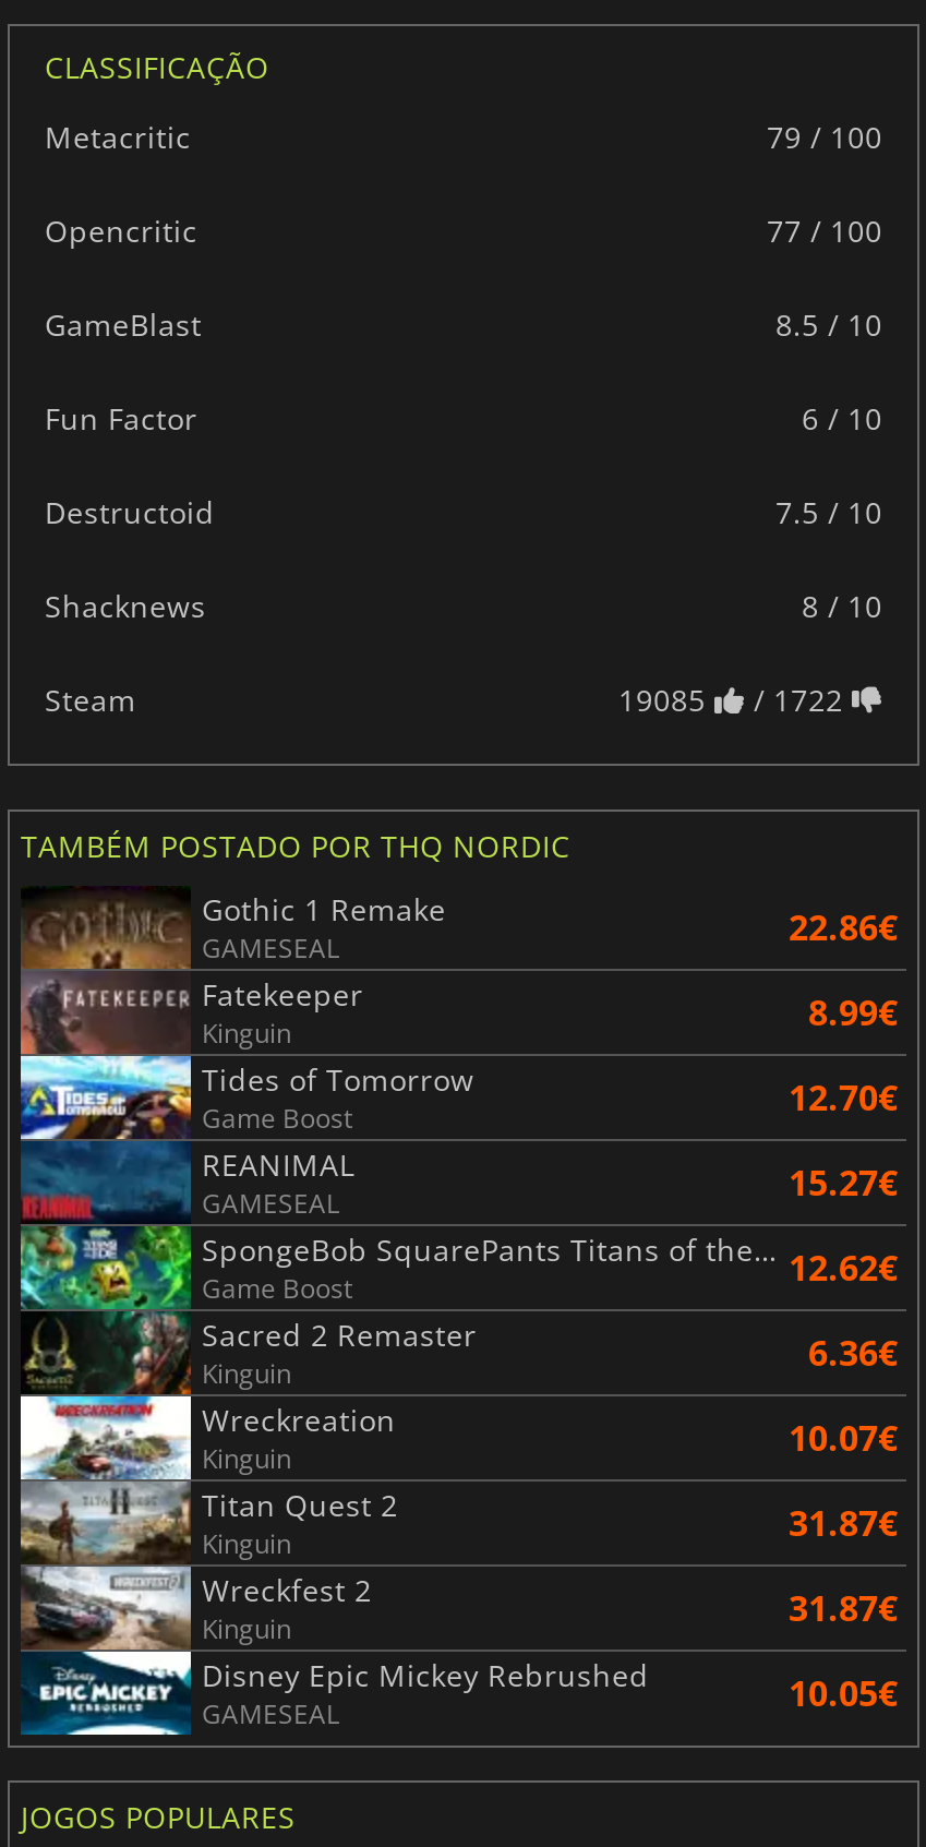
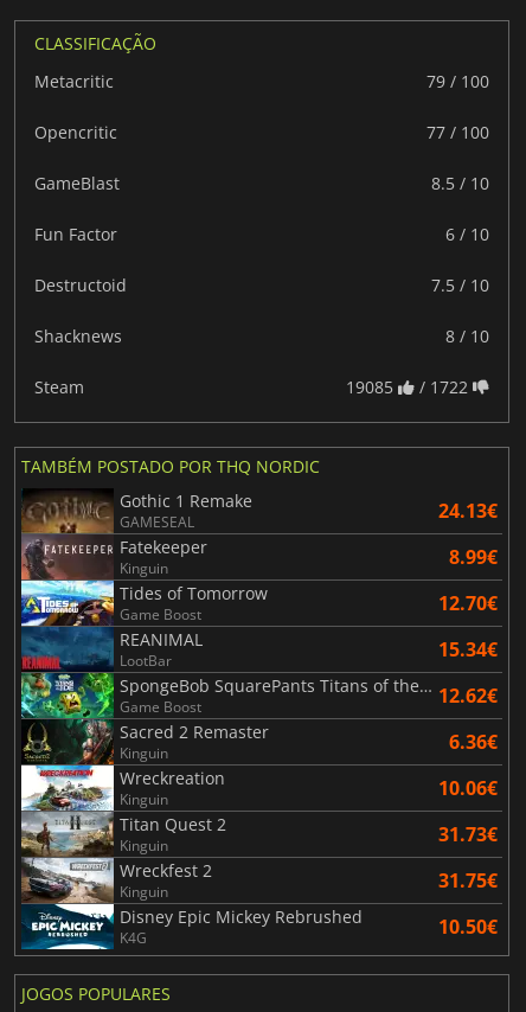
- 22.86€
+ 24.13€

- GAMESEAL
- 15.27€
+ LootBar
+ 15.34€

- 10.07€
+ 10.06€

- 31.87€
+ 31.73€

- 31.87€
+ 31.75€

- GAMESEAL
- 10.05€
+ K4G
+ 10.50€
